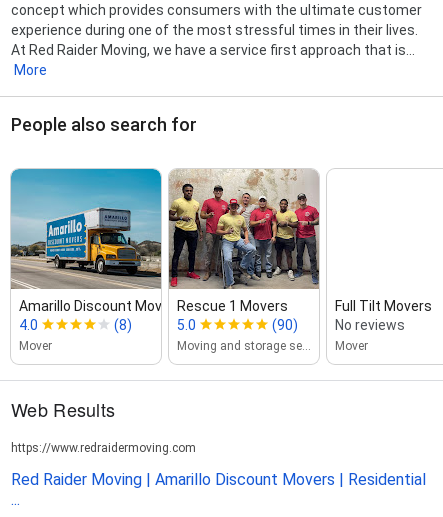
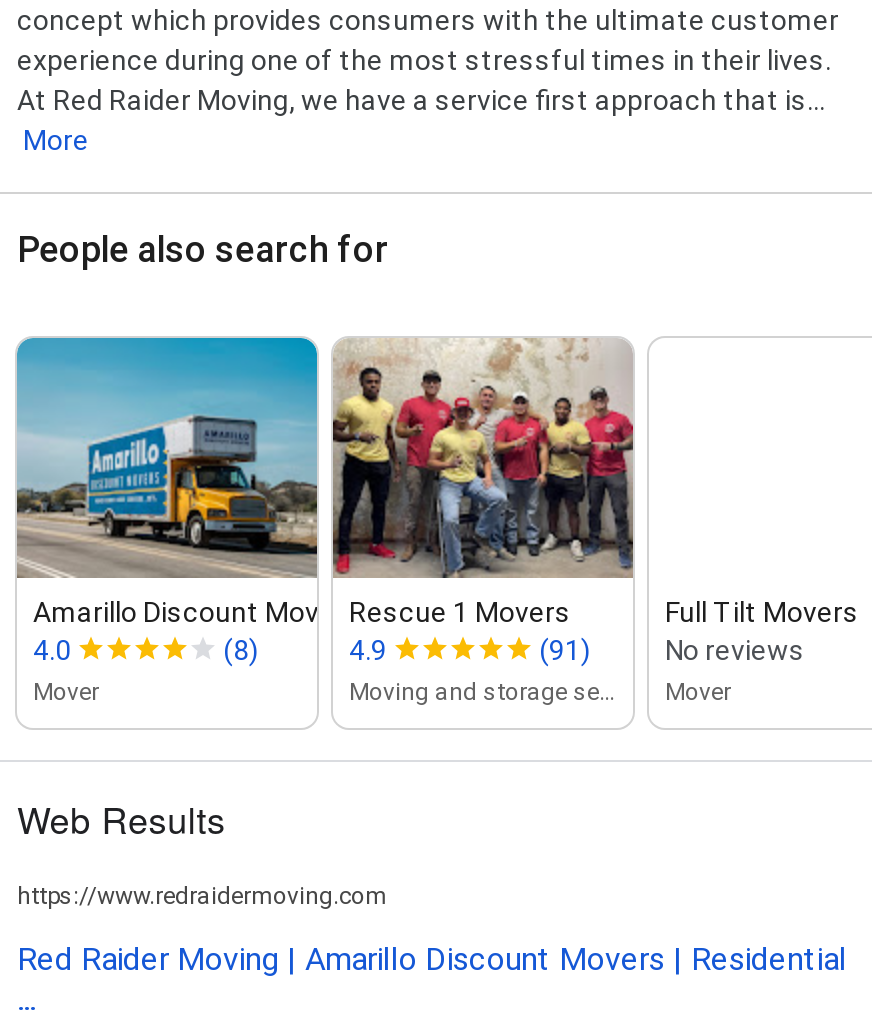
- 5.0
+ 4.9

- (90)
+ (91)
